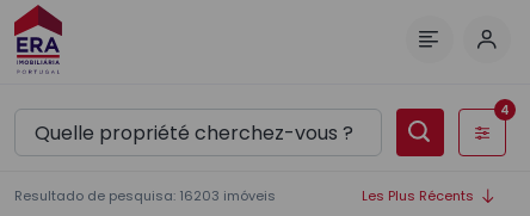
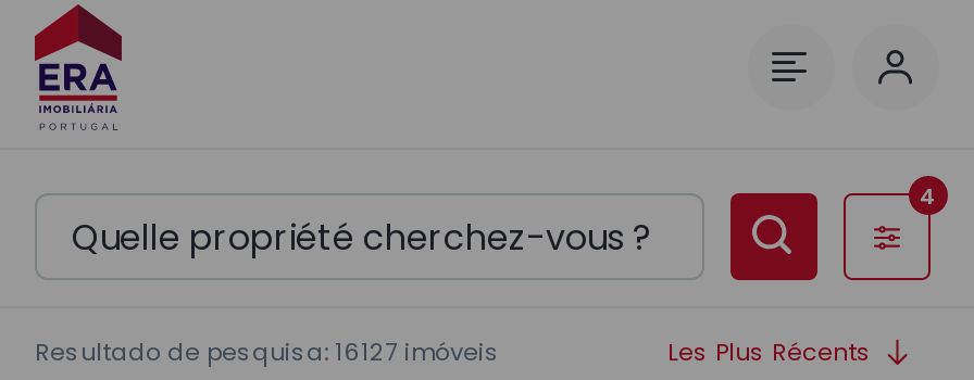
- Resultado de pesquisa 16203 imóveis
+ Resultado de pesquisa 16127 imóveis
